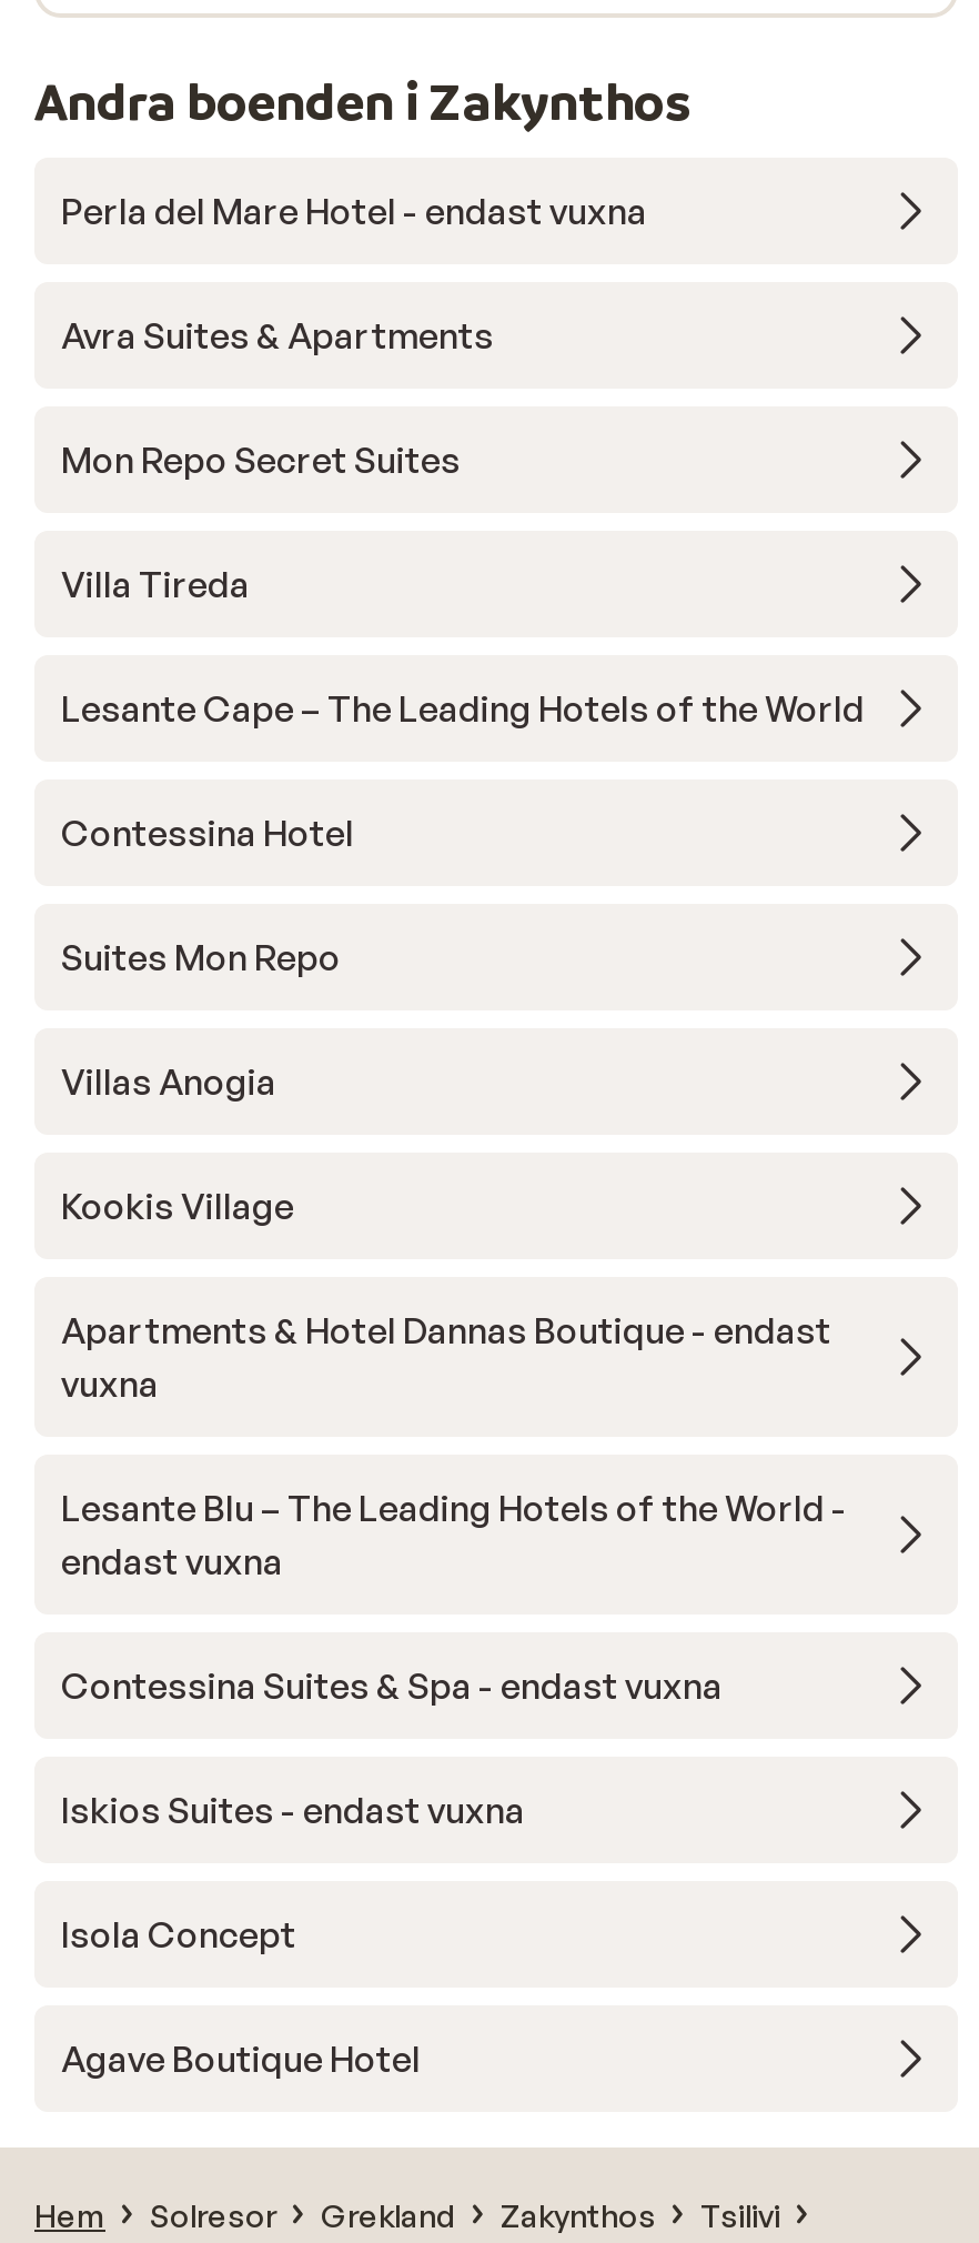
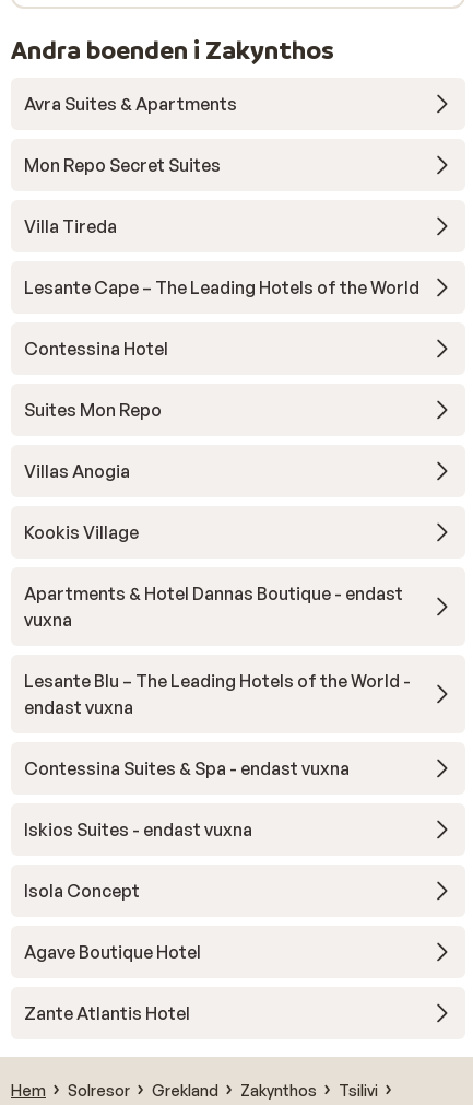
- Perla del Mare Hotel - endast vuxna

moved up: Avra Suites & Apartments | Mon Repo Secret Suites | Villa Tireda | ... | Isola Concept | Agave Boutique Hotel

+ Zante Atlantis Hotel
